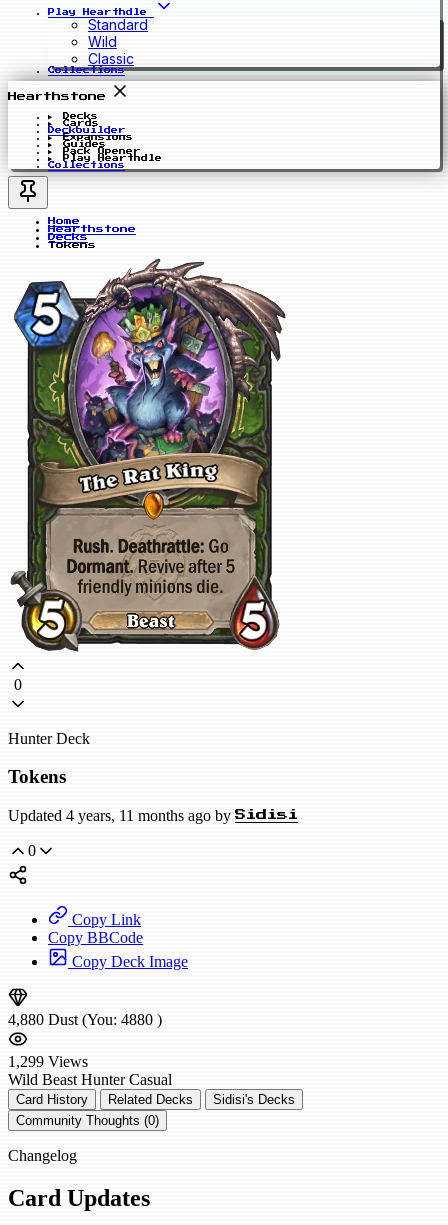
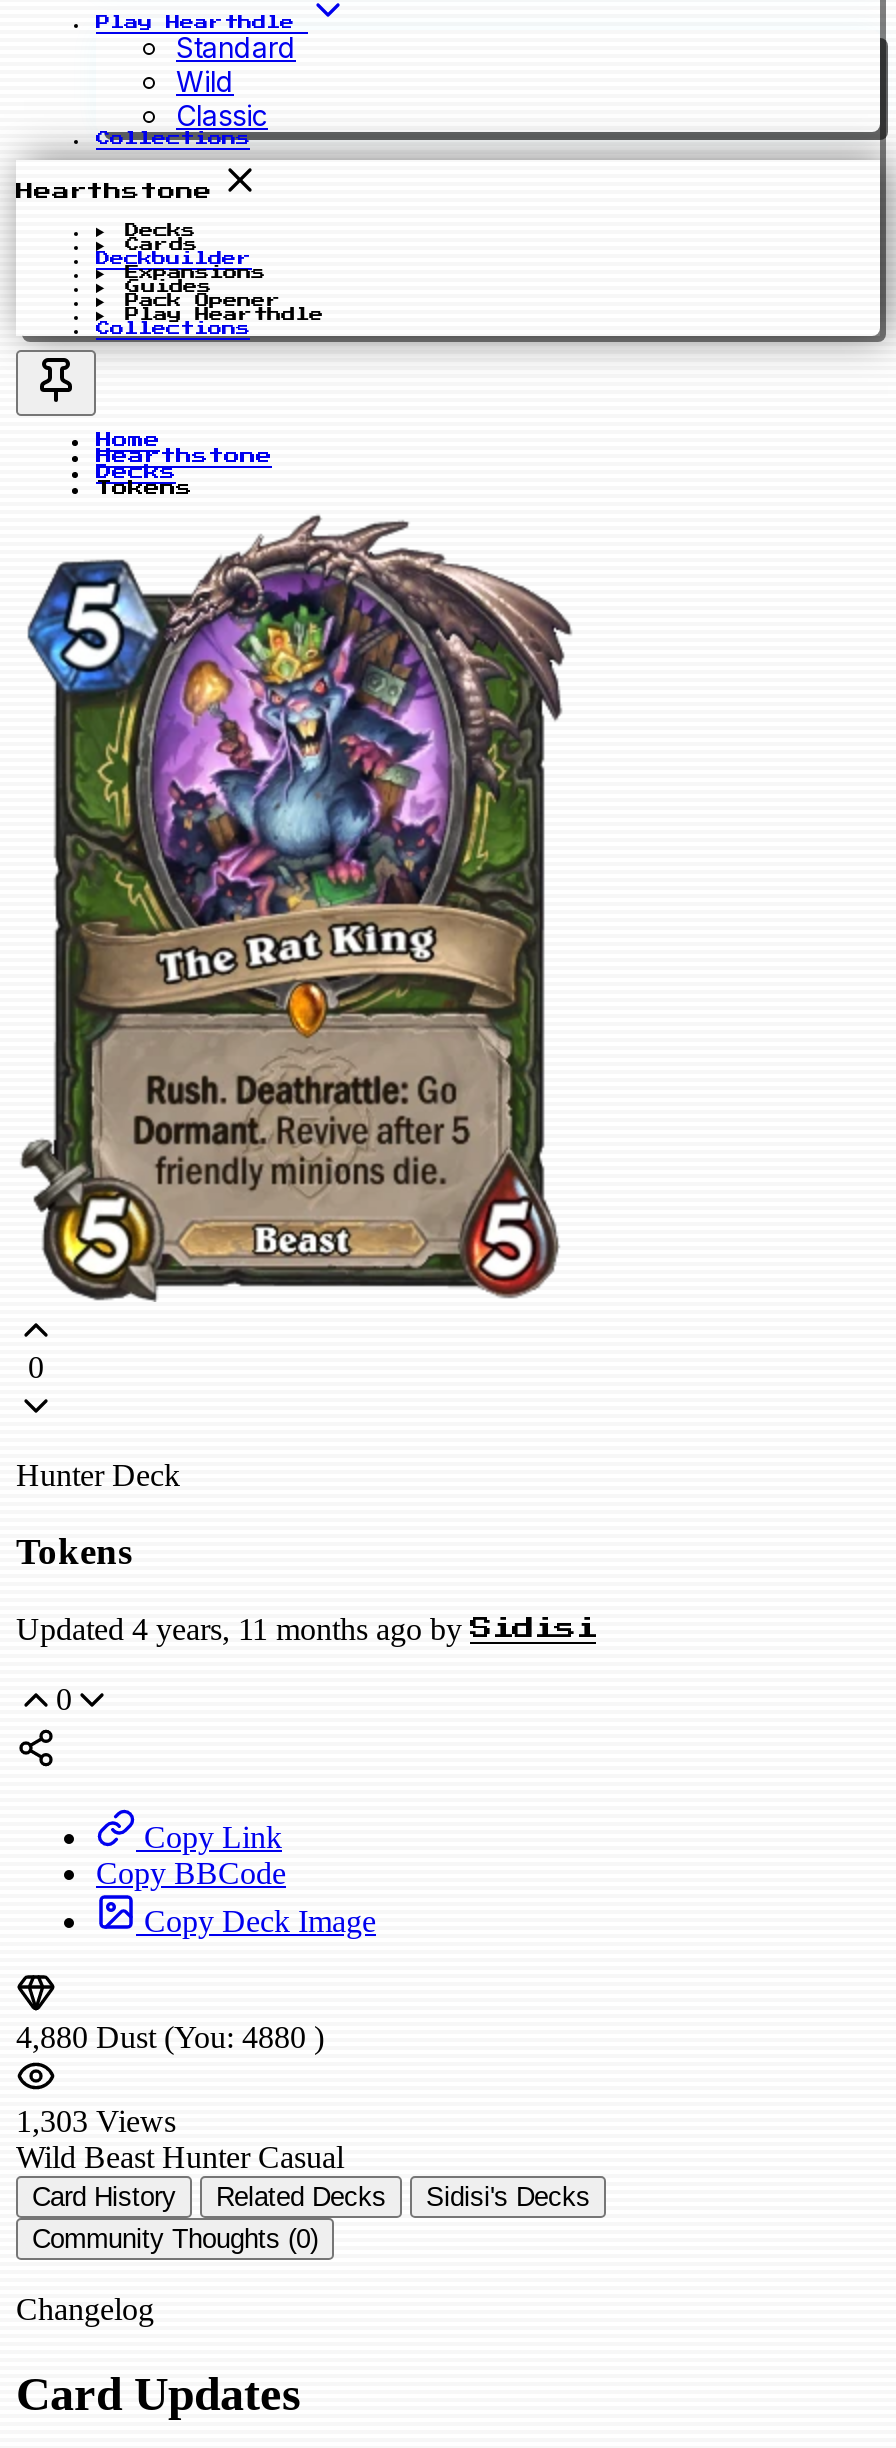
- 1,299 Views
+ 1,303 Views
